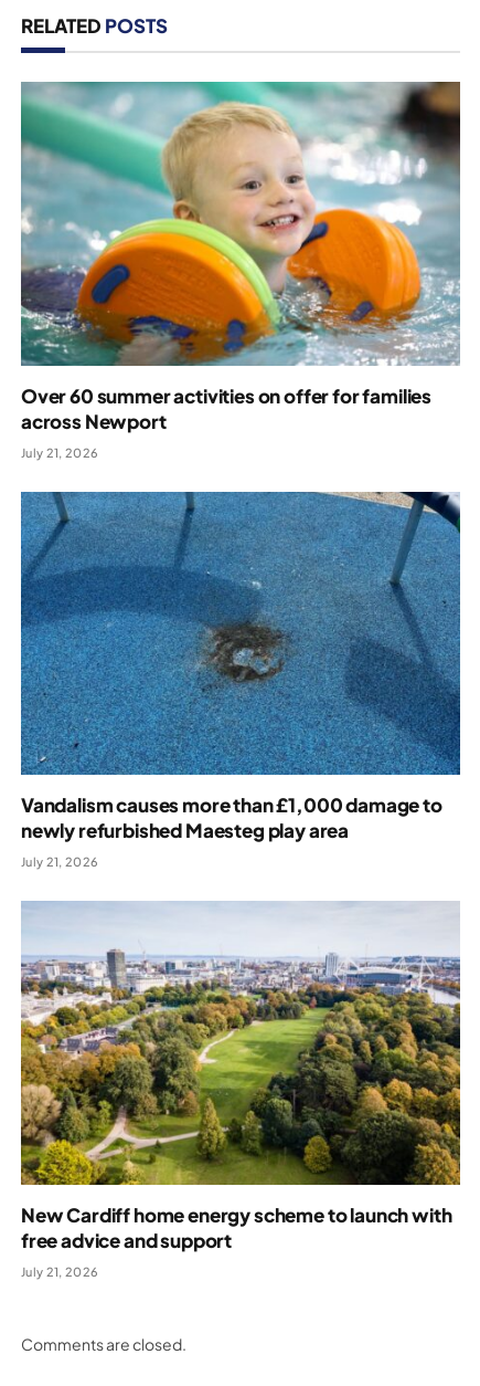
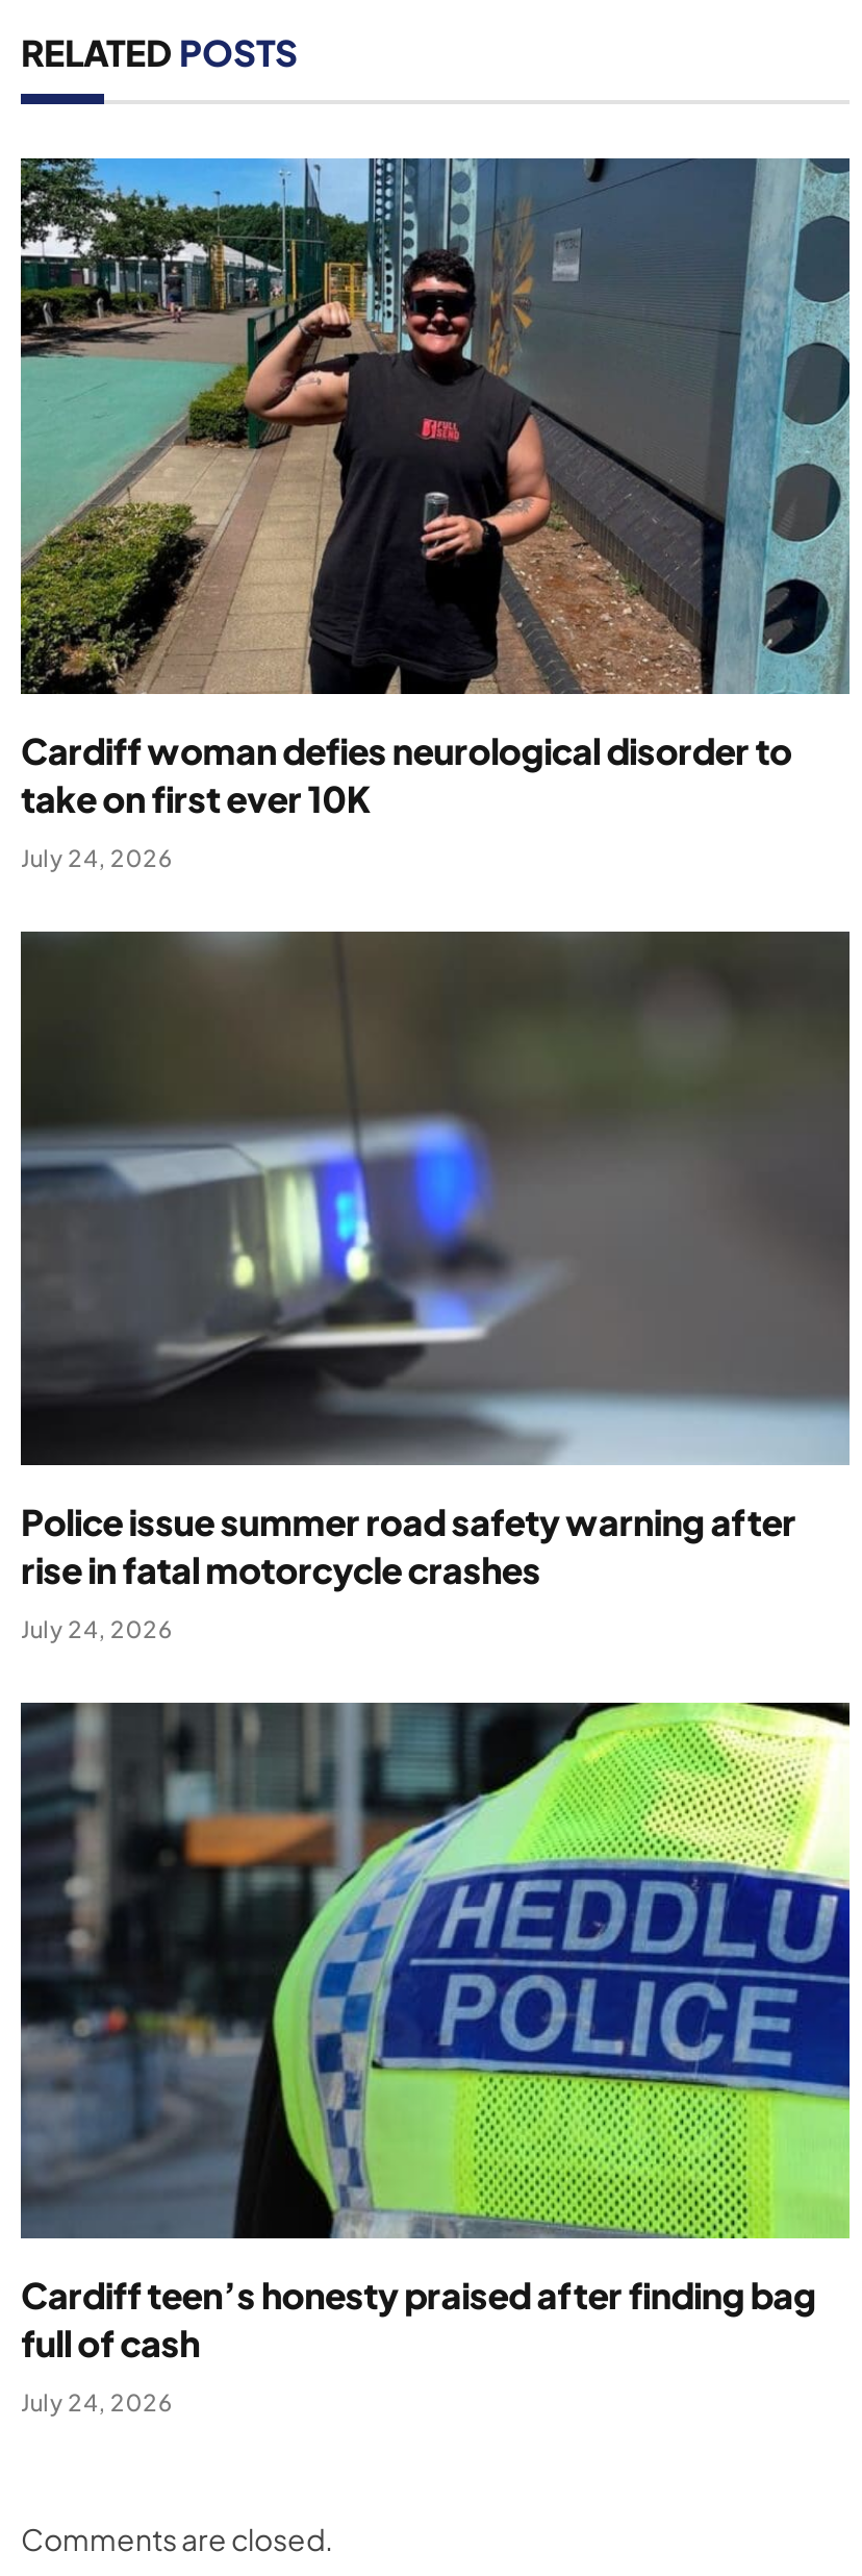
- [image]
- Over 60 summer activities on offer for families
- across Newport
+ [image]
+ Cardiff woman defies neurological disorder to
+ take on first ever 10K

- July 21, 2026
+ July 24, 2026

- [image]
- Vandalism causes more than £1,000 damage to
- newly refurbished Maesteg play area
+ [image]
+ Police issue summer road safety warning after
+ rise in fatal motorcycle crashes

- July 21, 2026
+ July 24, 2026

- [image]
- New Cardiff home energy scheme to launch with
- free advice and support
+ [image]
+ Cardiff teen’s honesty praised after finding bag
+ full of cash

- July 21, 2026
+ July 24, 2026
